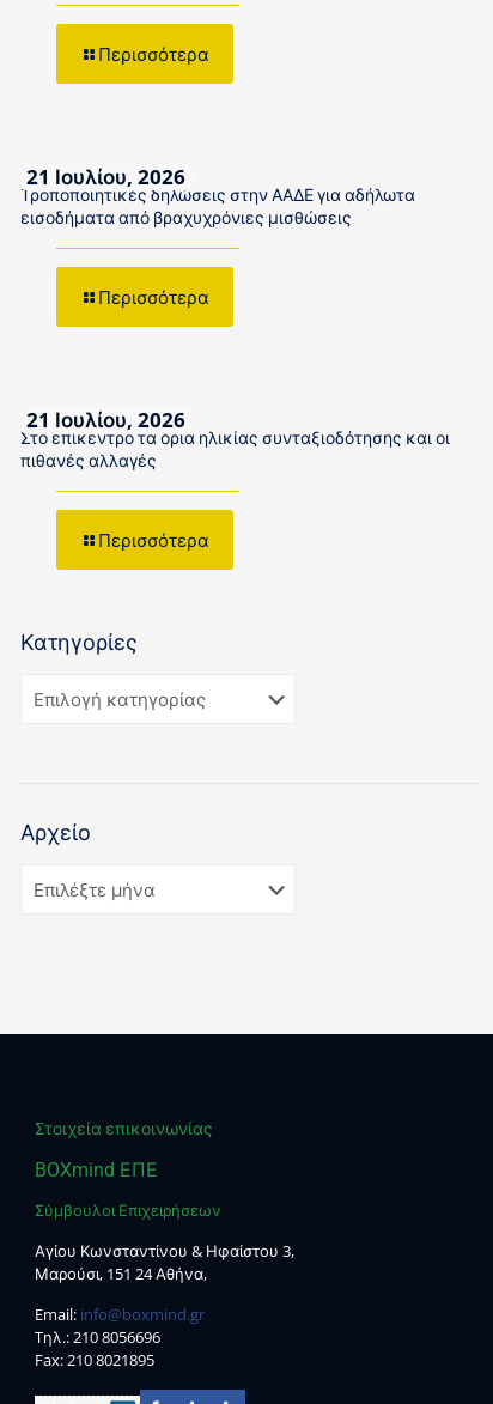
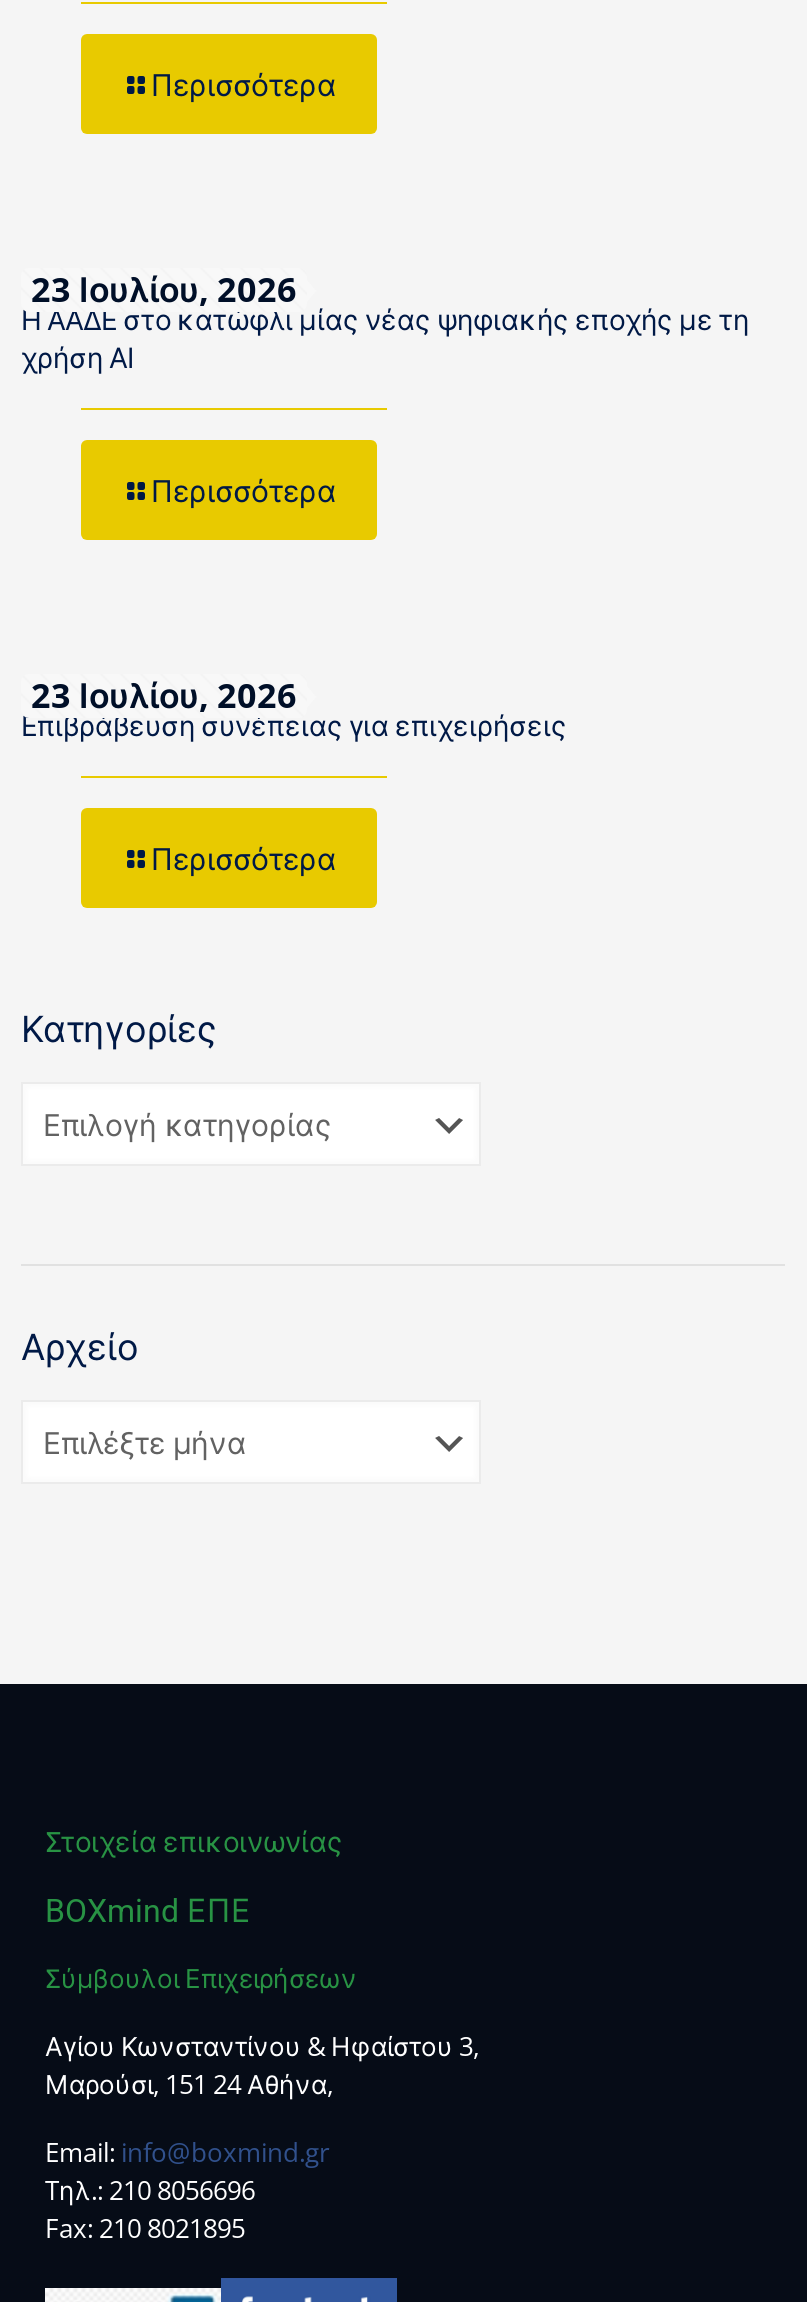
- 21 Ιουλίου, 2026
- Τροποποιητικές δηλώσεις στην ΑΑΔΕ για αδήλωτα
- εισοδήματα από βραχυχρόνιες μισθώσεις
+ 23 Ιουλίου, 2026
+ Η ΑΑΔΕ στο κατώφλι μίας νέας ψηφιακής εποχής με τη
+ χρήση ΑΙ

- 21 Ιουλίου, 2026
- Στο επίκεντρο τα όρια ηλικίας συνταξιοδότησης και οι
- πιθανές αλλαγές
+ 23 Ιουλίου, 2026
+ Επιβράβευση συνέπειας για επιχειρήσεις
